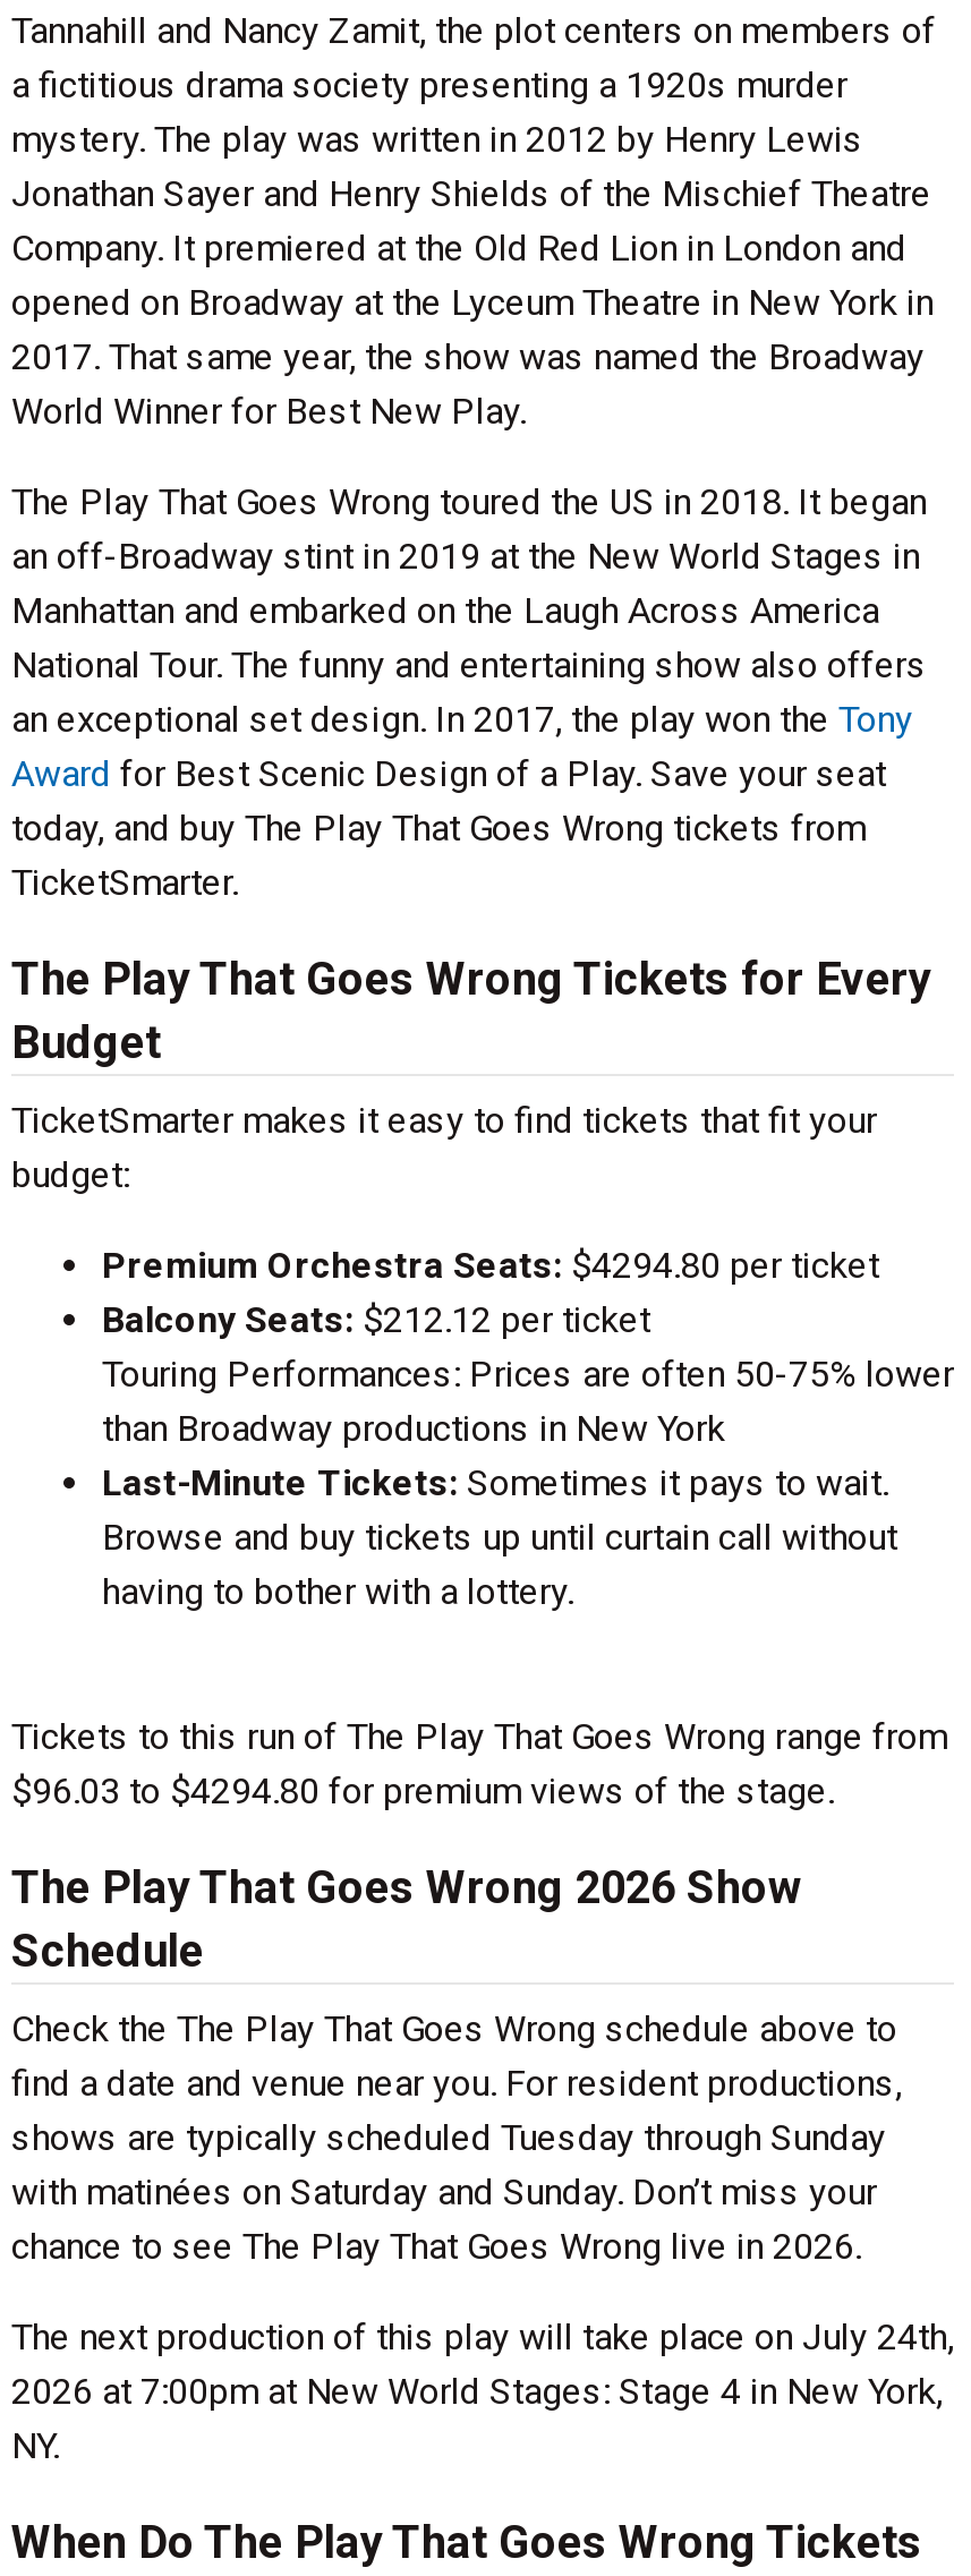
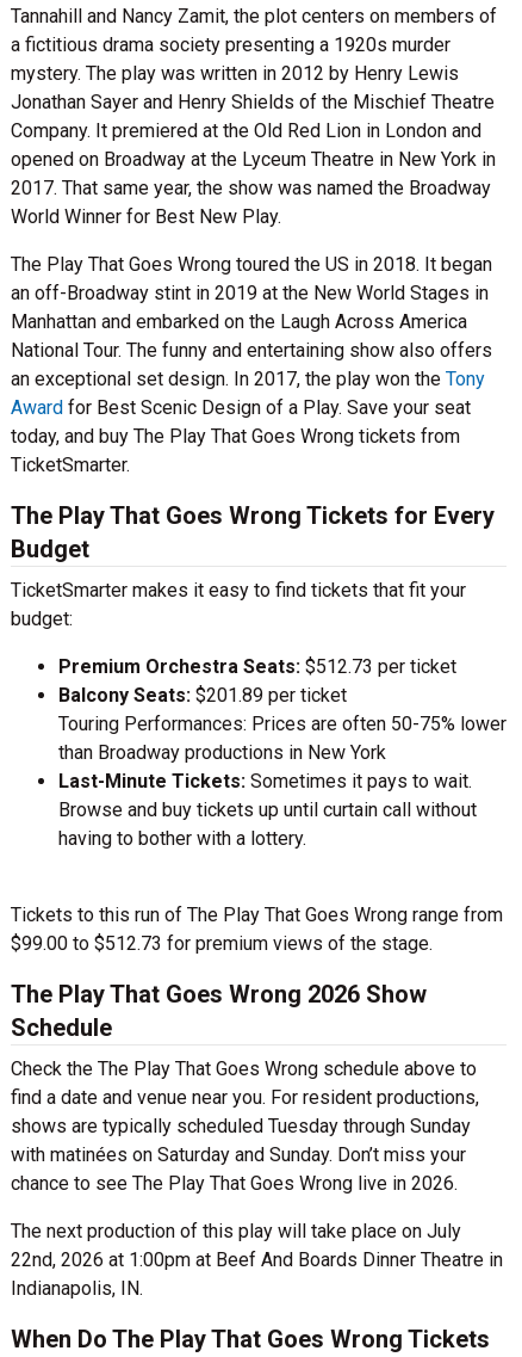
- Premium Orchestra Seats: $4294.80 per ticket
+ Premium Orchestra Seats: $512.73 per ticket

- Balcony Seats: $212.12 per ticket
+ Balcony Seats: $201.89 per ticket

- $96.03 to $4294.80 for premium views of the stage.
+ $99.00 to $512.73 for premium views of the stage.

- The next production of this play will take place on July 24th,
- 2026 at 7:00pm at New World Stages: Stage 4 in New York,
- NY.
+ The next production of this play will take place on July
+ 22nd, 2026 at 1:00pm at Beef And Boards Dinner Theatre in
+ Indianapolis, IN.
